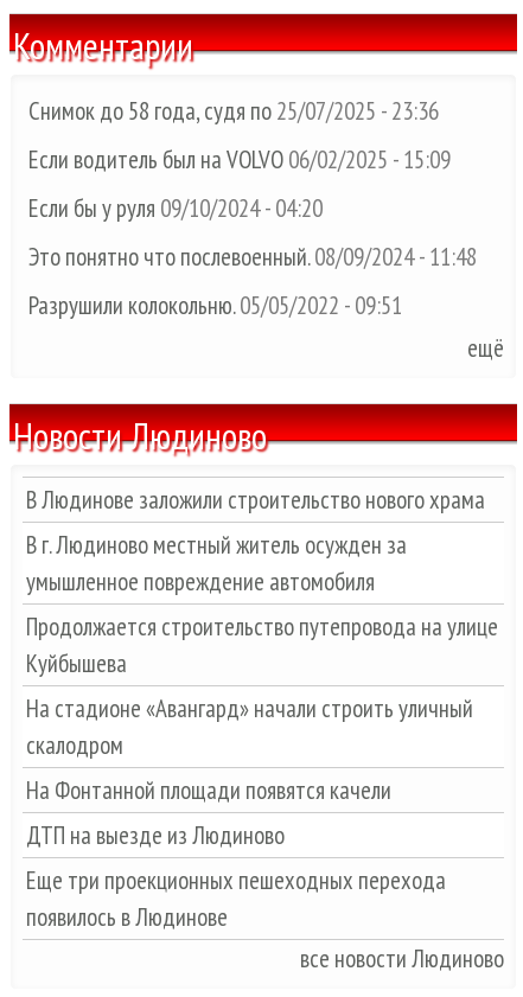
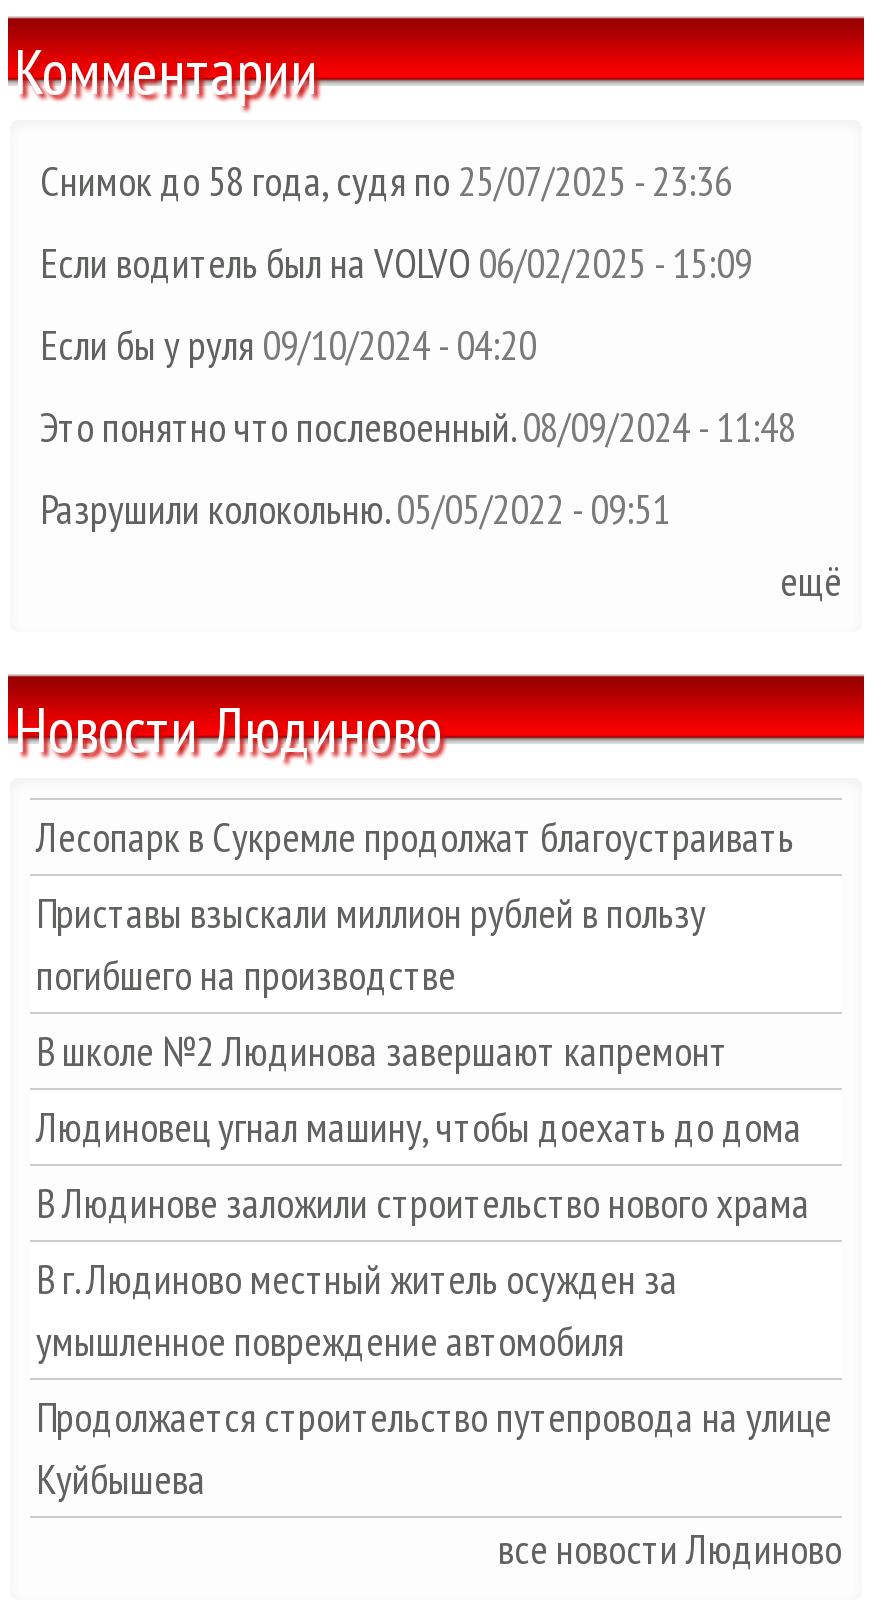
+ Лесопарк в Сукремле продолжат благоустраивать
+ Приставы взыскали миллион рублей в пользу
+ погибшего на производстве
+ В школе №2 Людинова завершают капремонт
+ Людиновец угнал машину, чтобы доехать до дома

moved down: В Людинове заложили строительство нового храма | В г. Людиново местный житель осужден за | умышленное повреждение автомобиля | Продолжается строительство путепровода на улице | Куйбышева

- На стадионе «Авангард» начали строить уличный
- скалодром
- На Фонтанной площади появятся качели
- ДТП на выезде из Людиново
- Еще три проекционных пешеходных перехода
- появилось в Людинове
